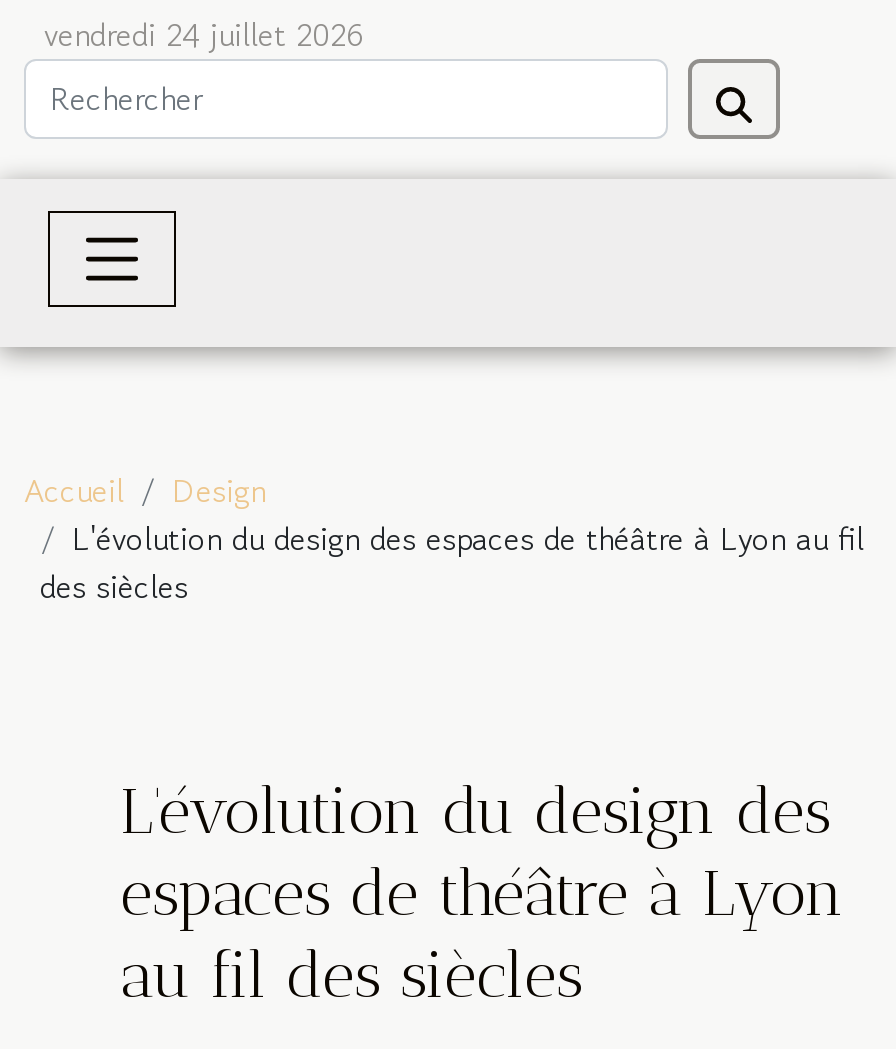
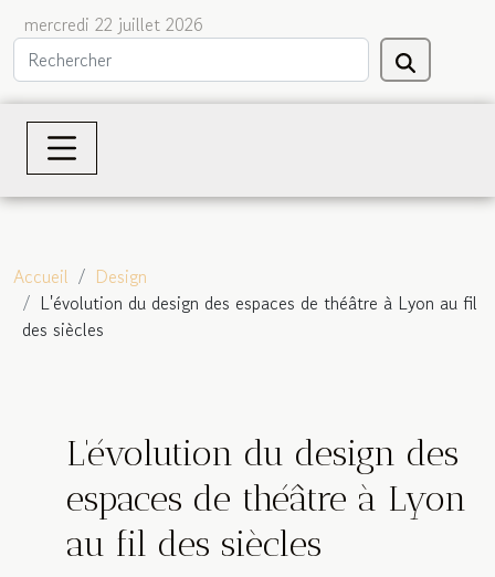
- vendredi 24 juillet 2026
+ mercredi 22 juillet 2026
